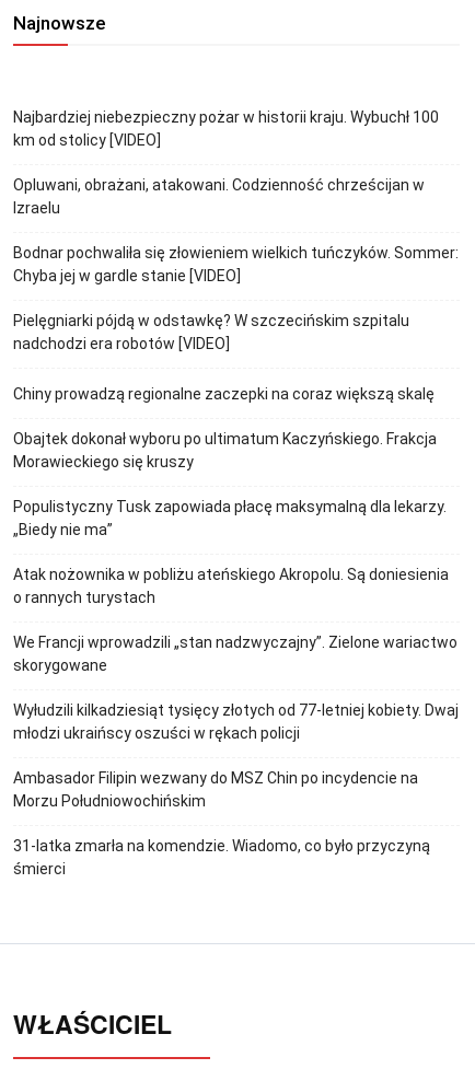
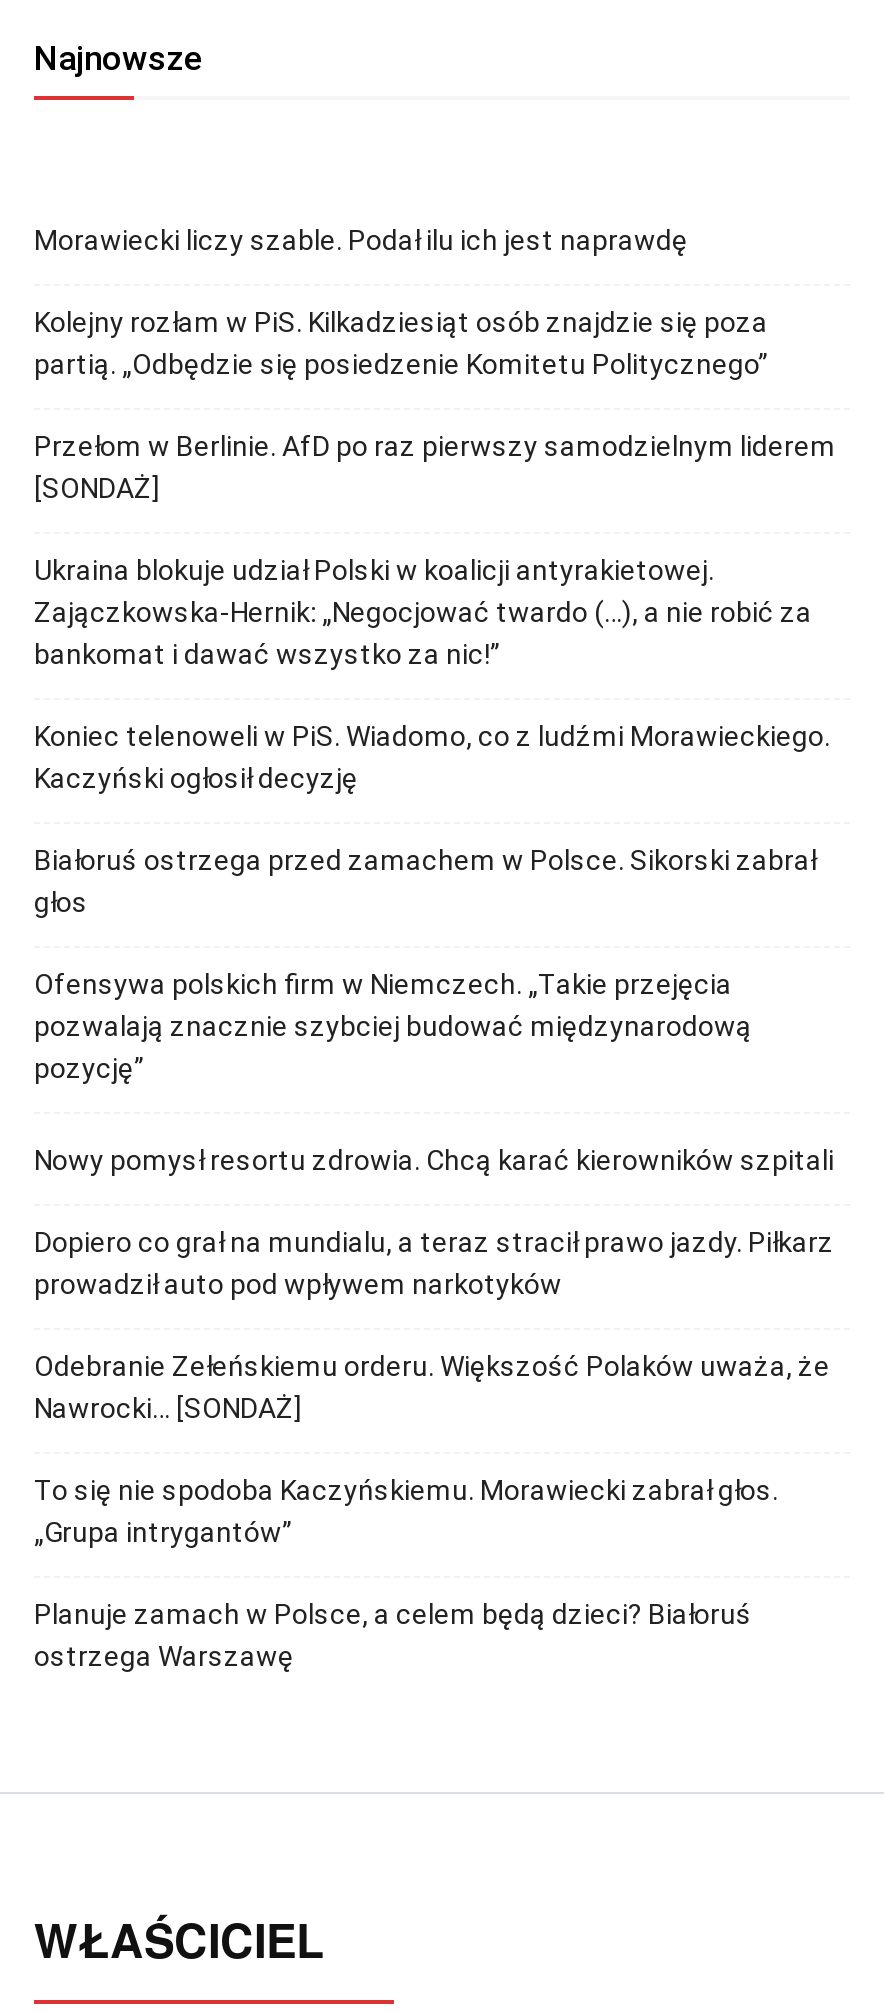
- Najbardziej niebezpieczny pożar w historii kraju. Wybuchł 100
- km od stolicy [VIDEO]
+ Morawiecki liczy szable. Podał ilu ich jest naprawdę

- Opluwani, obrażani, atakowani. Codzienność chrześcijan w
- Izraelu
+ Kolejny rozłam w PiS. Kilkadziesiąt osób znajdzie się poza
+ partią. „Odbędzie się posiedzenie Komitetu Politycznego”

- Bodnar pochwaliła się złowieniem wielkich tuńczyków. Sommer:
- Chyba jej w gardle stanie [VIDEO]
+ Przełom w Berlinie. AfD po raz pierwszy samodzielnym liderem
+ [SONDAŻ]

- Pielęgniarki pójdą w odstawkę? W szczecińskim szpitalu
- nadchodzi era robotów [VIDEO]
+ Ukraina blokuje udział Polski w koalicji antyrakietowej.
+ Zajączkowska-Hernik: „Negocjować twardo (…), a nie robić za
+ bankomat i dawać wszystko za nic!”

- Chiny prowadzą regionalne zaczepki na coraz większą skalę
+ Koniec telenoweli w PiS. Wiadomo, co z ludźmi Morawieckiego.
+ Kaczyński ogłosił decyzję

- Obajtek dokonał wyboru po ultimatum Kaczyńskiego. Frakcja
- Morawieckiego się kruszy
+ Białoruś ostrzega przed zamachem w Polsce. Sikorski zabrał
+ głos

- Populistyczny Tusk zapowiada płacę maksymalną dla lekarzy.
- „Biedy nie ma”
+ Ofensywa polskich firm w Niemczech. „Takie przejęcia
+ pozwalają znacznie szybciej budować międzynarodową
+ pozycję”

- Atak nożownika w pobliżu ateńskiego Akropolu. Są doniesienia
- o rannych turystach
+ Nowy pomysł resortu zdrowia. Chcą karać kierowników szpitali

- We Francji wprowadzili „stan nadzwyczajny”. Zielone wariactwo
- skorygowane
+ Dopiero co grał na mundialu, a teraz stracił prawo jazdy. Piłkarz
+ prowadził auto pod wpływem narkotyków

- Wyłudzili kilkadziesiąt tysięcy złotych od 77-letniej kobiety. Dwaj
- młodzi ukraińscy oszuści w rękach policji
+ Odebranie Zełeńskiemu orderu. Większość Polaków uważa, że
+ Nawrocki… [SONDAŻ]

- Ambasador Filipin wezwany do MSZ Chin po incydencie na
- Morzu Południowochińskim
+ To się nie spodoba Kaczyńskiemu. Morawiecki zabrał głos.
+ „Grupa intrygantów”

- 31-latka zmarła na komendzie. Wiadomo, co było przyczyną
- śmierci
+ Planuje zamach w Polsce, a celem będą dzieci? Białoruś
+ ostrzega Warszawę
